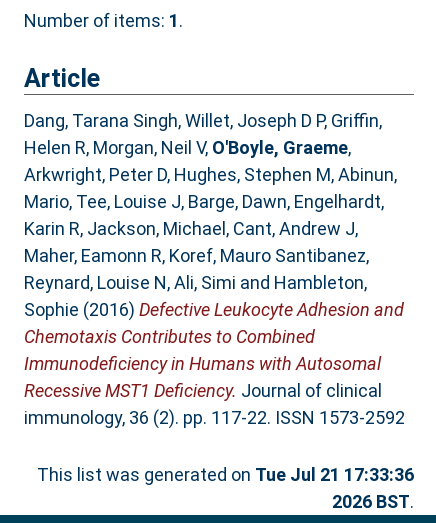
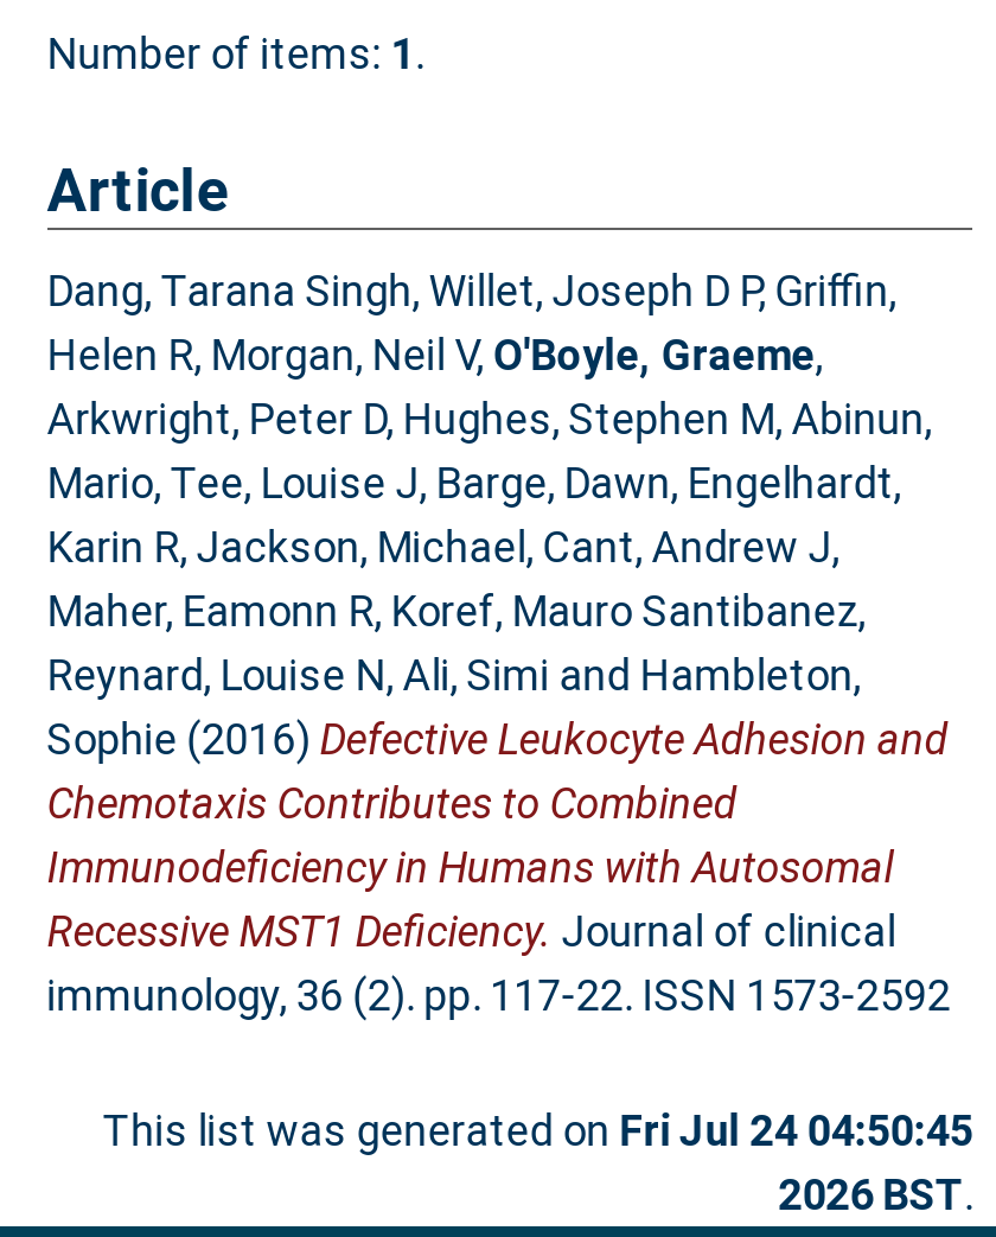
- This list was generated on Tue Jul 21 17:33:36
+ This list was generated on Fri Jul 24 04:50:45
